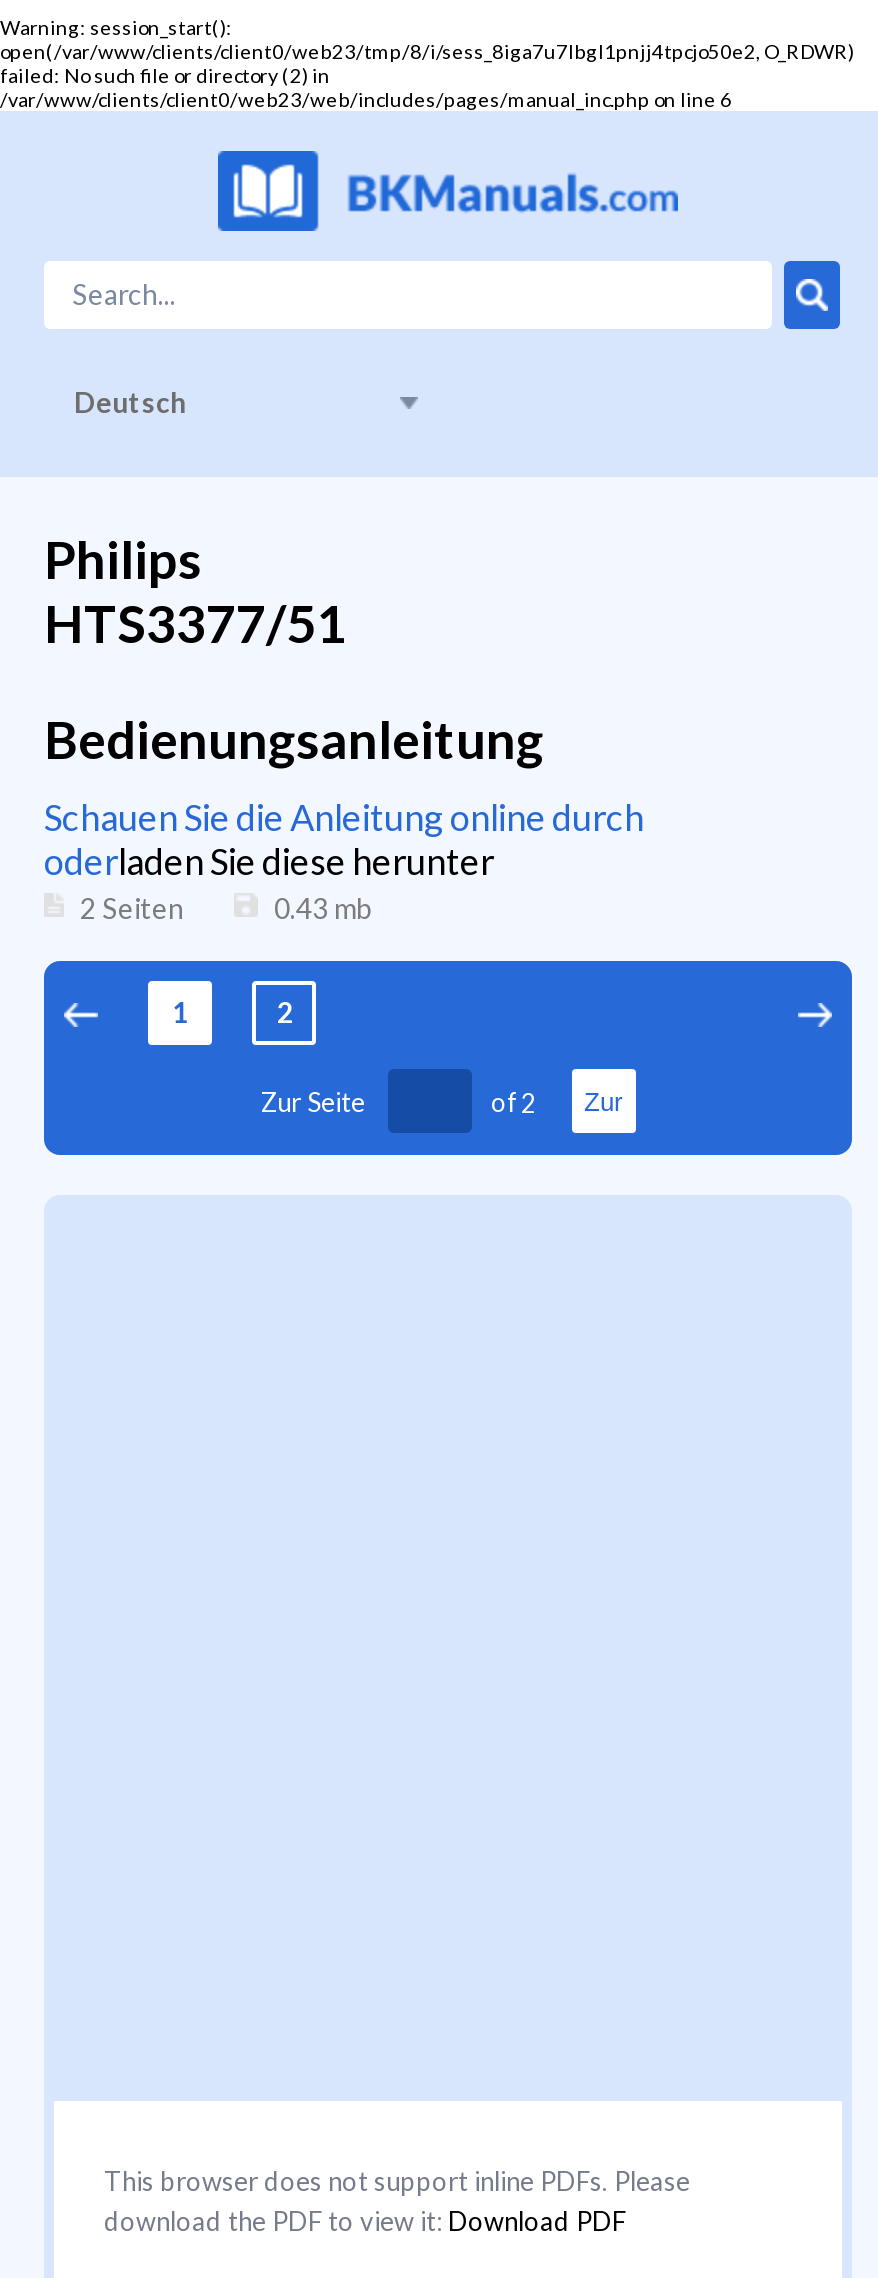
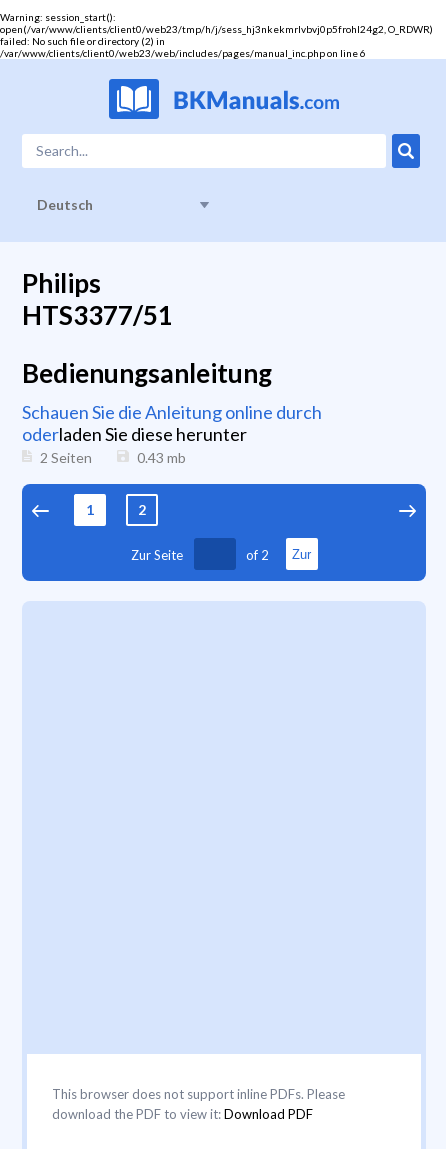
- open(/var/www/clients/client0/web23/tmp/8/i/sess_8iga7u7lbgl1pnjj4tpcjo50e2, O_RDWR)
+ open(/var/www/clients/client0/web23/tmp/h/j/sess_hj3nkekmrlvbvj0p5frohl24g2, O_RDWR)
